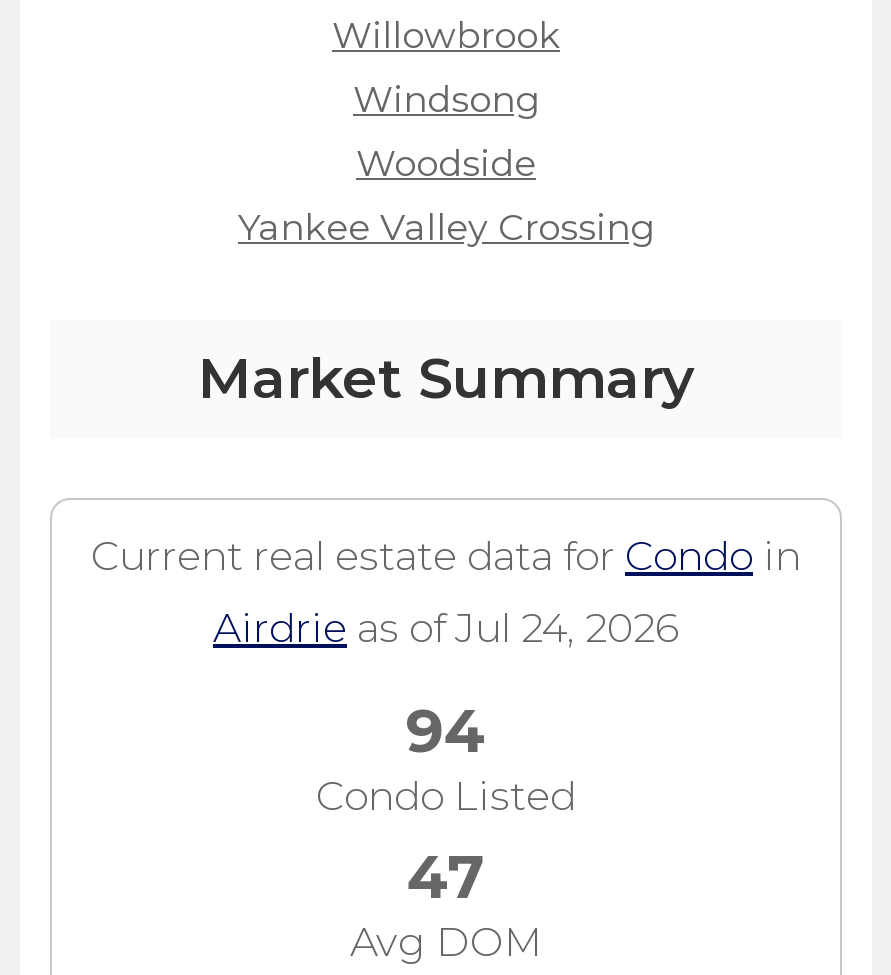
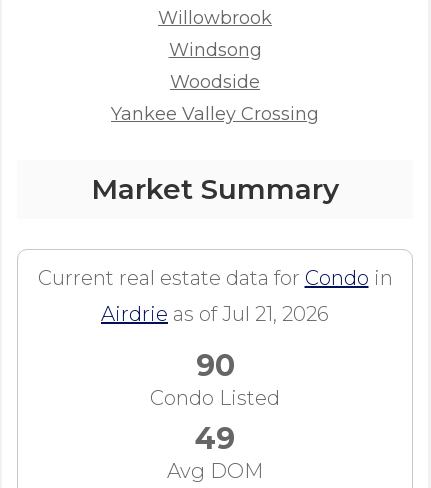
- Airdrie as of Jul 24, 2026
+ Airdrie as of Jul 21, 2026

- 94
+ 90

- 47
+ 49
